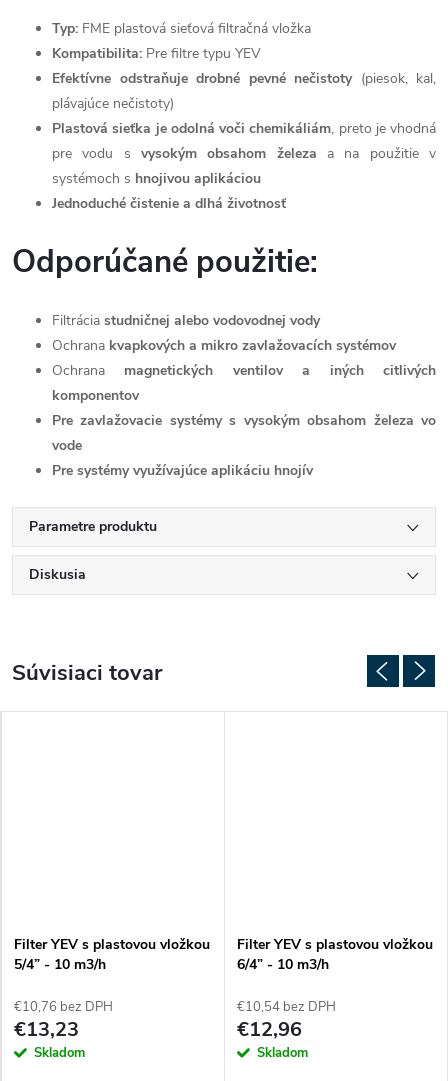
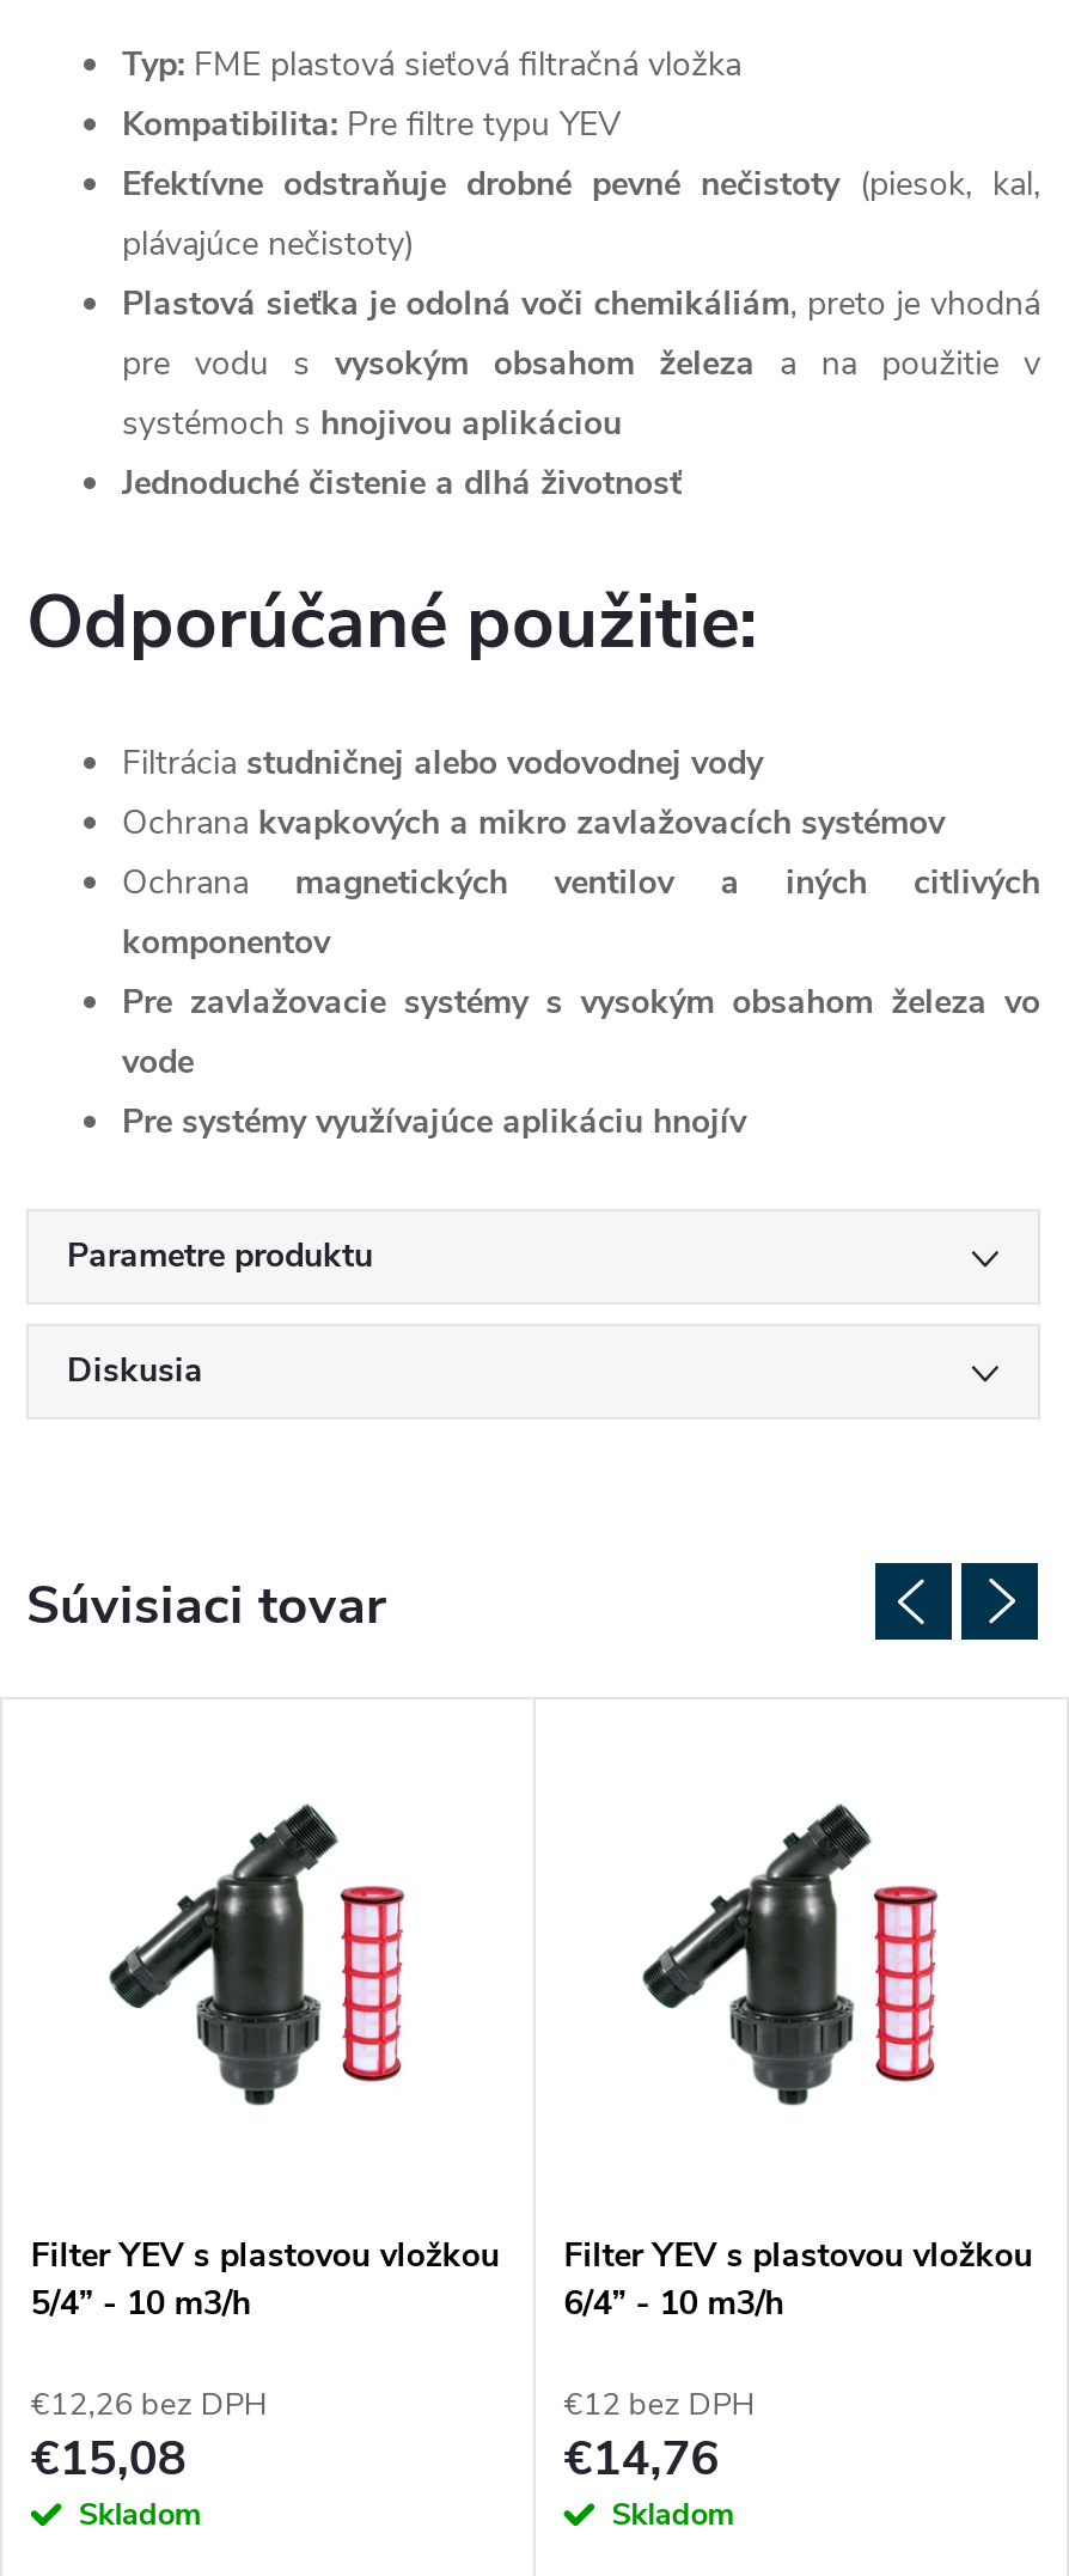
+ [image]

+ [image]

- €10,76 bez DPH
+ €12,26 bez DPH

- €10,54 bez DPH
+ €12 bez DPH

- €13,23
+ €15,08

- €12,96
+ €14,76
